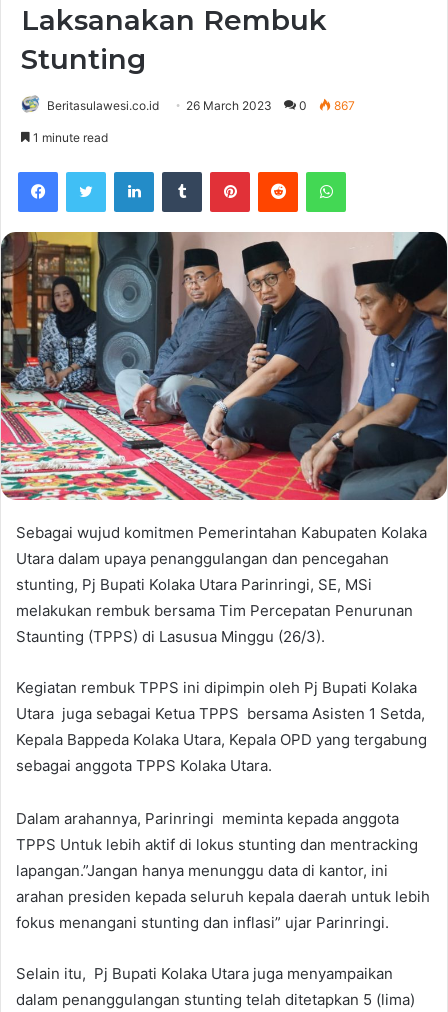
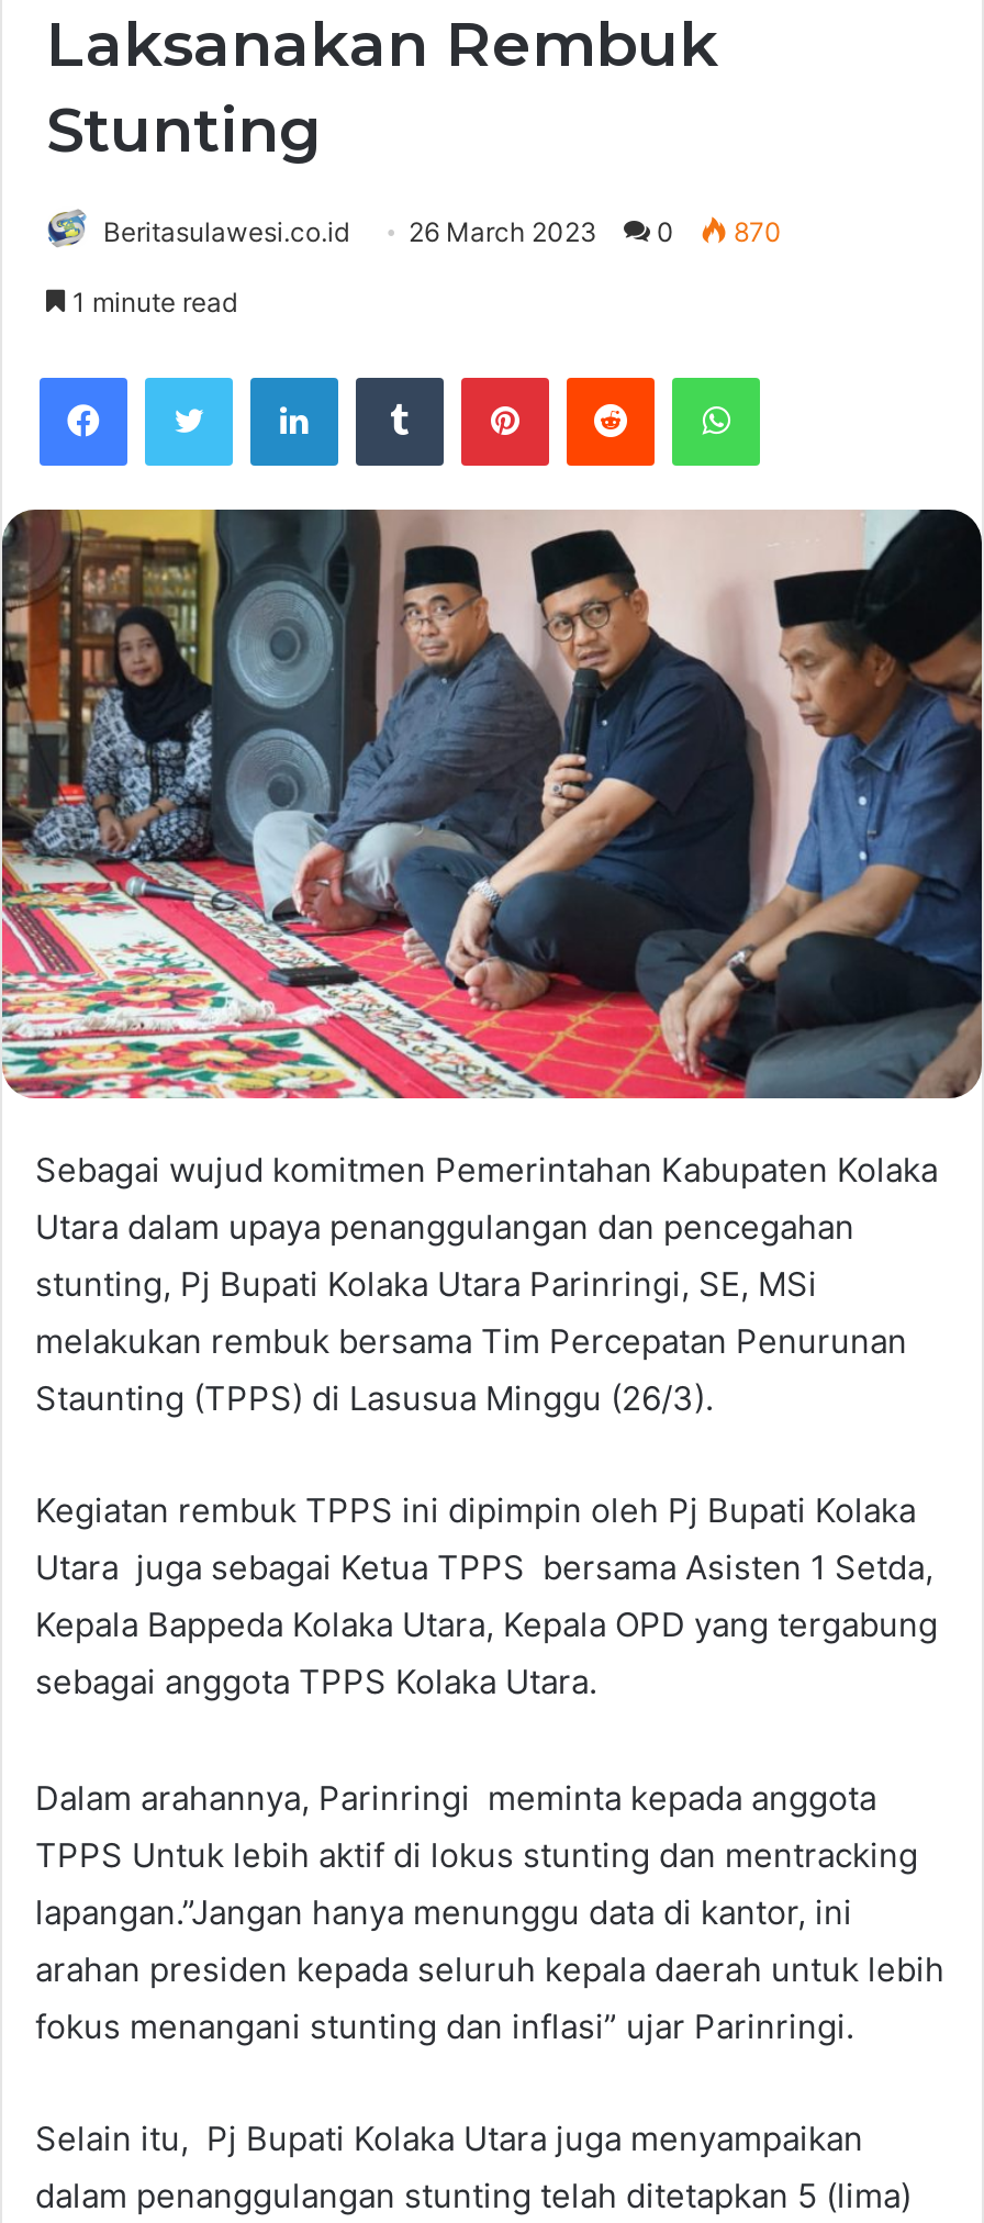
- Beritasulawesi.co.id 26 March 2023 0 867
+ Beritasulawesi.co.id 26 March 2023 0 870
